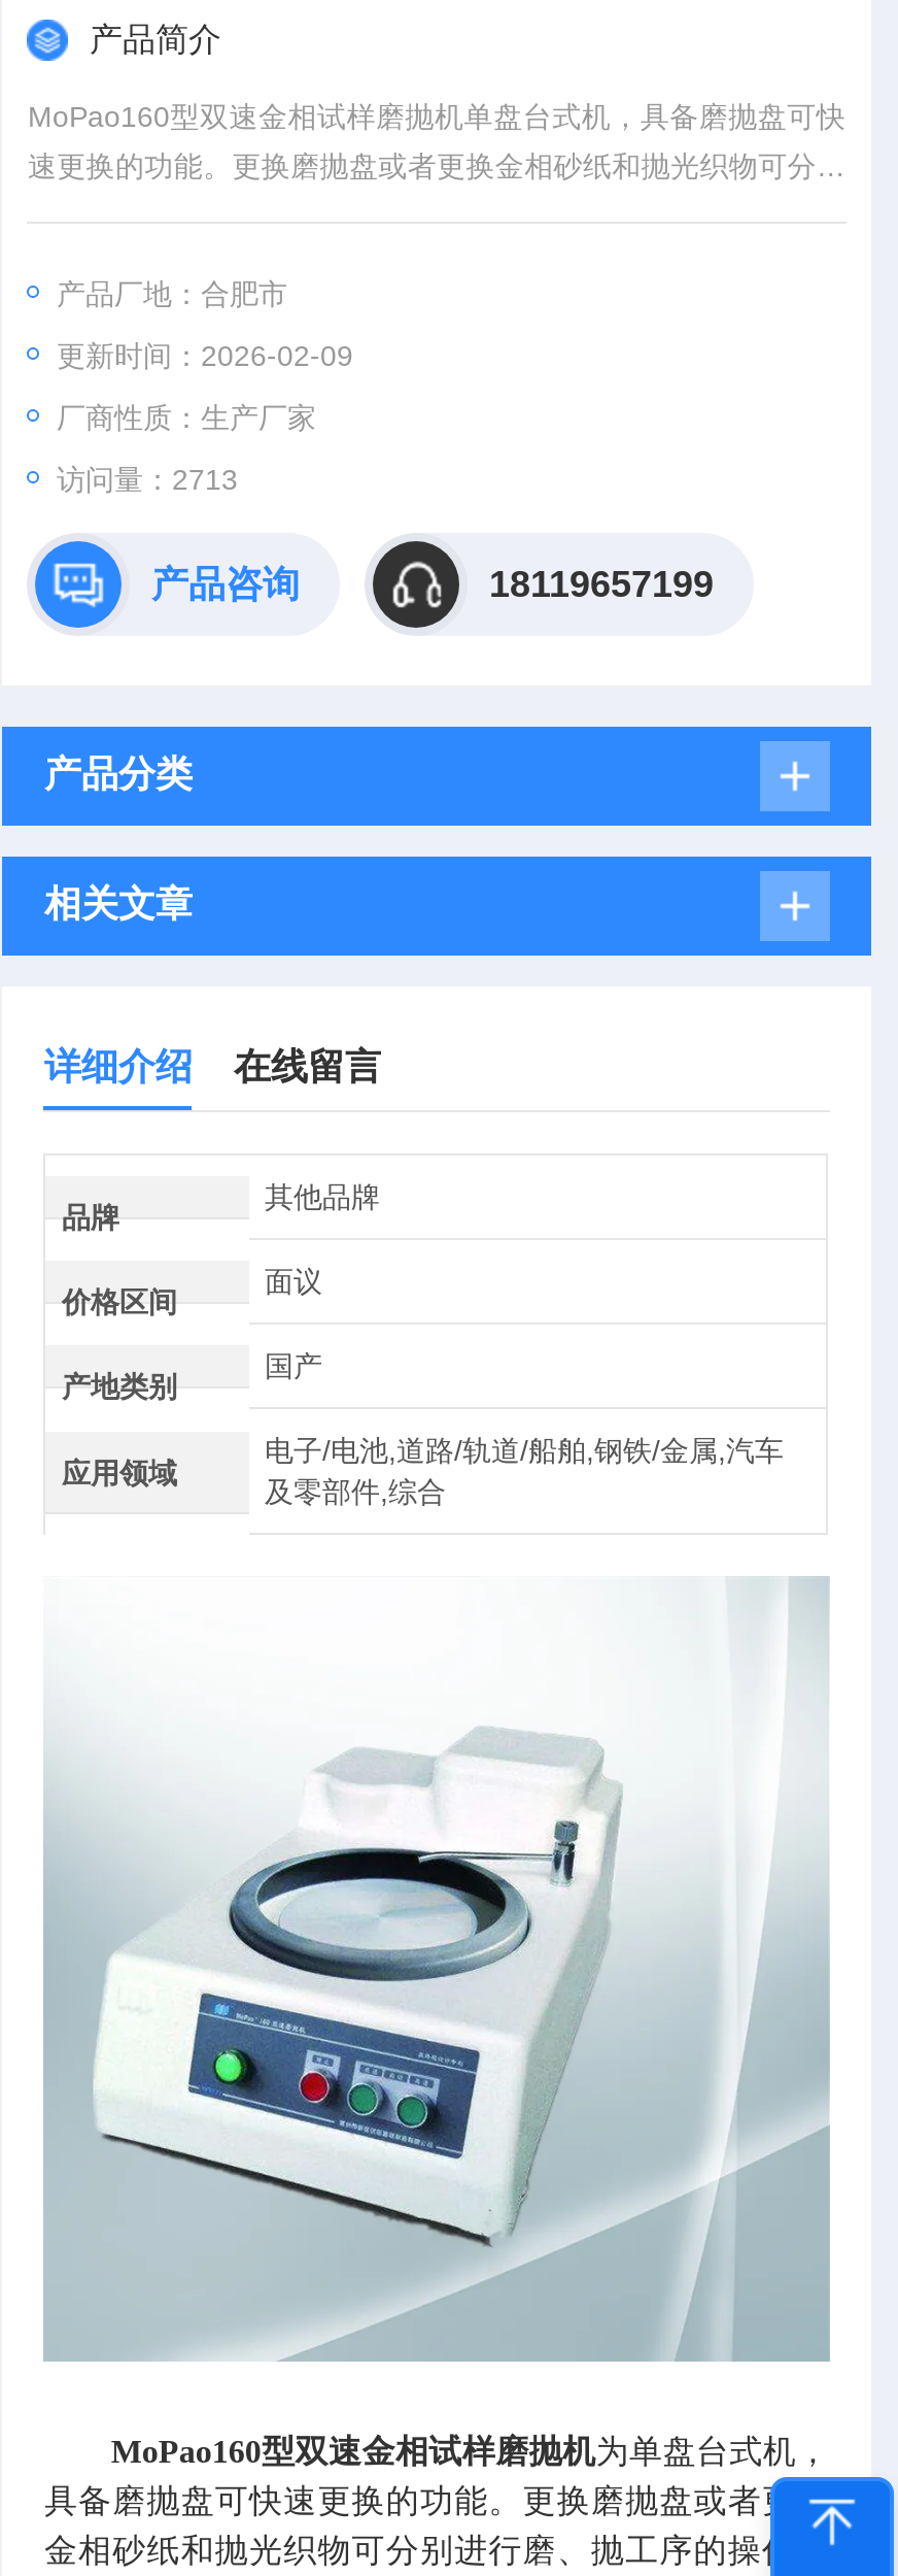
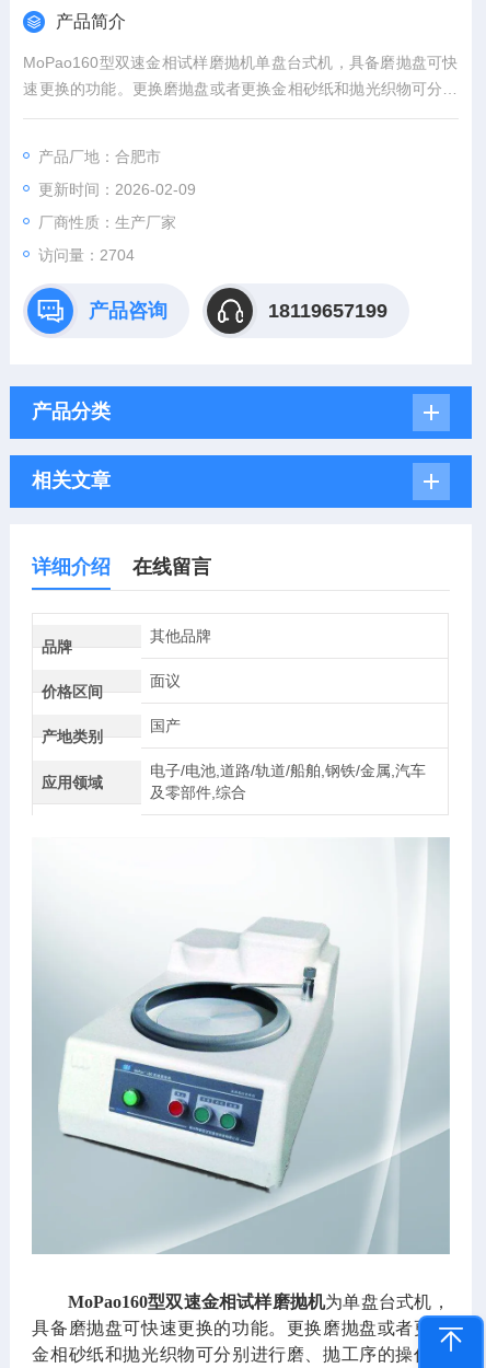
- 访问量：2713
+ 访问量：2704
